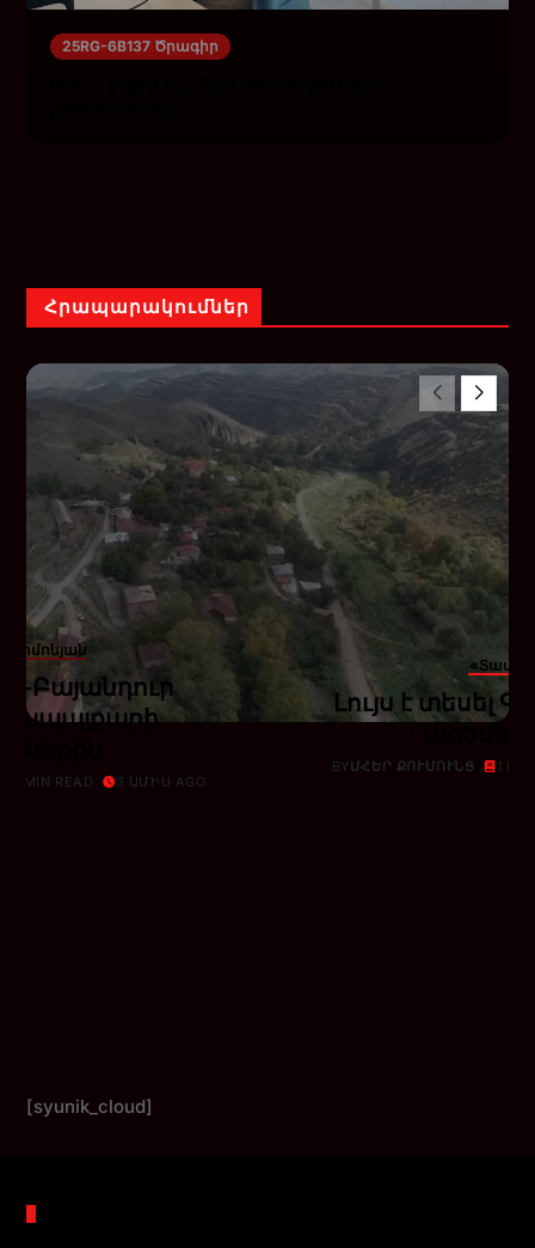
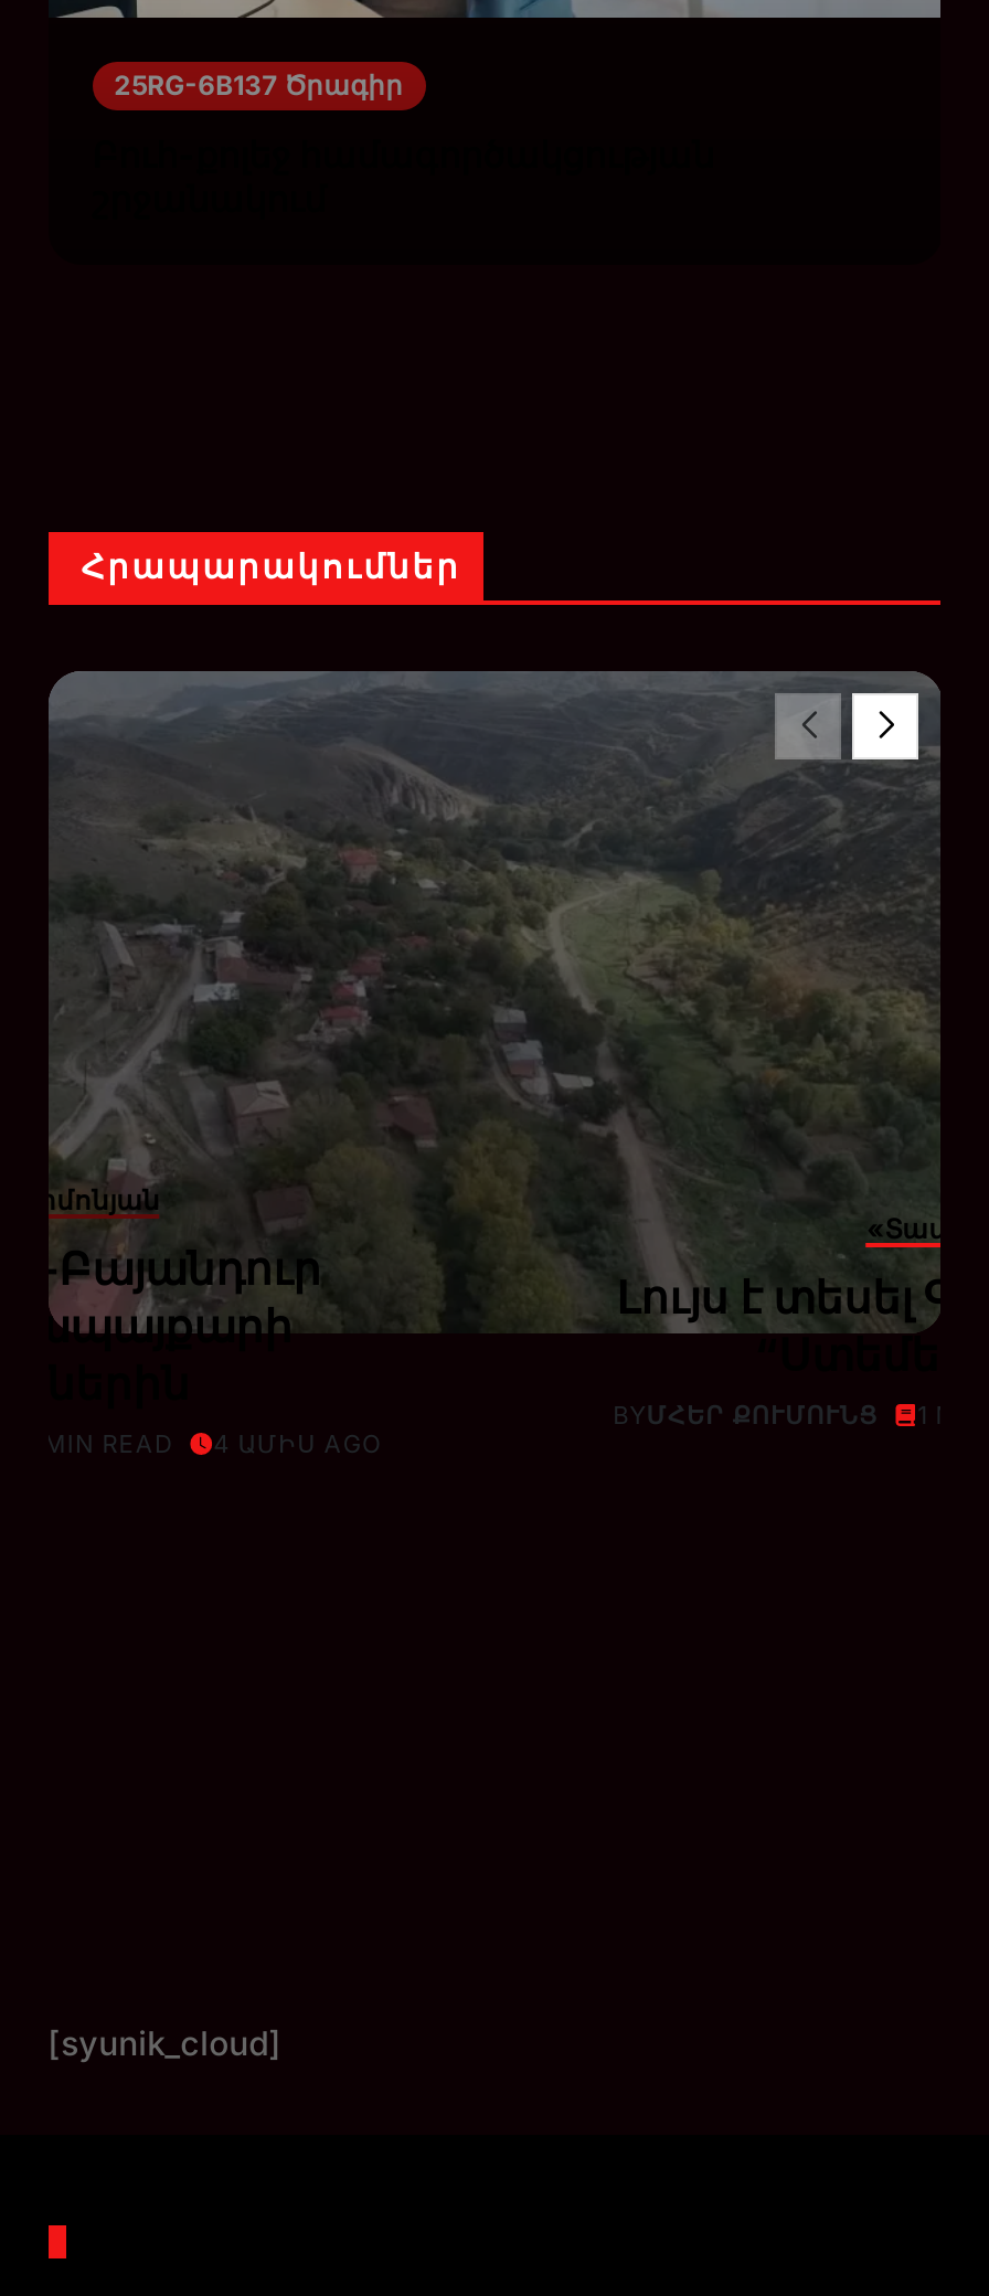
- 3 ԱՄԻՍ AGO
+ 4 ԱՄԻՍ AGO
